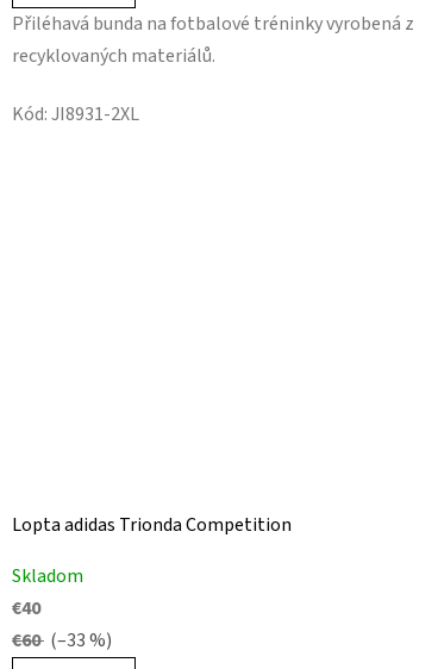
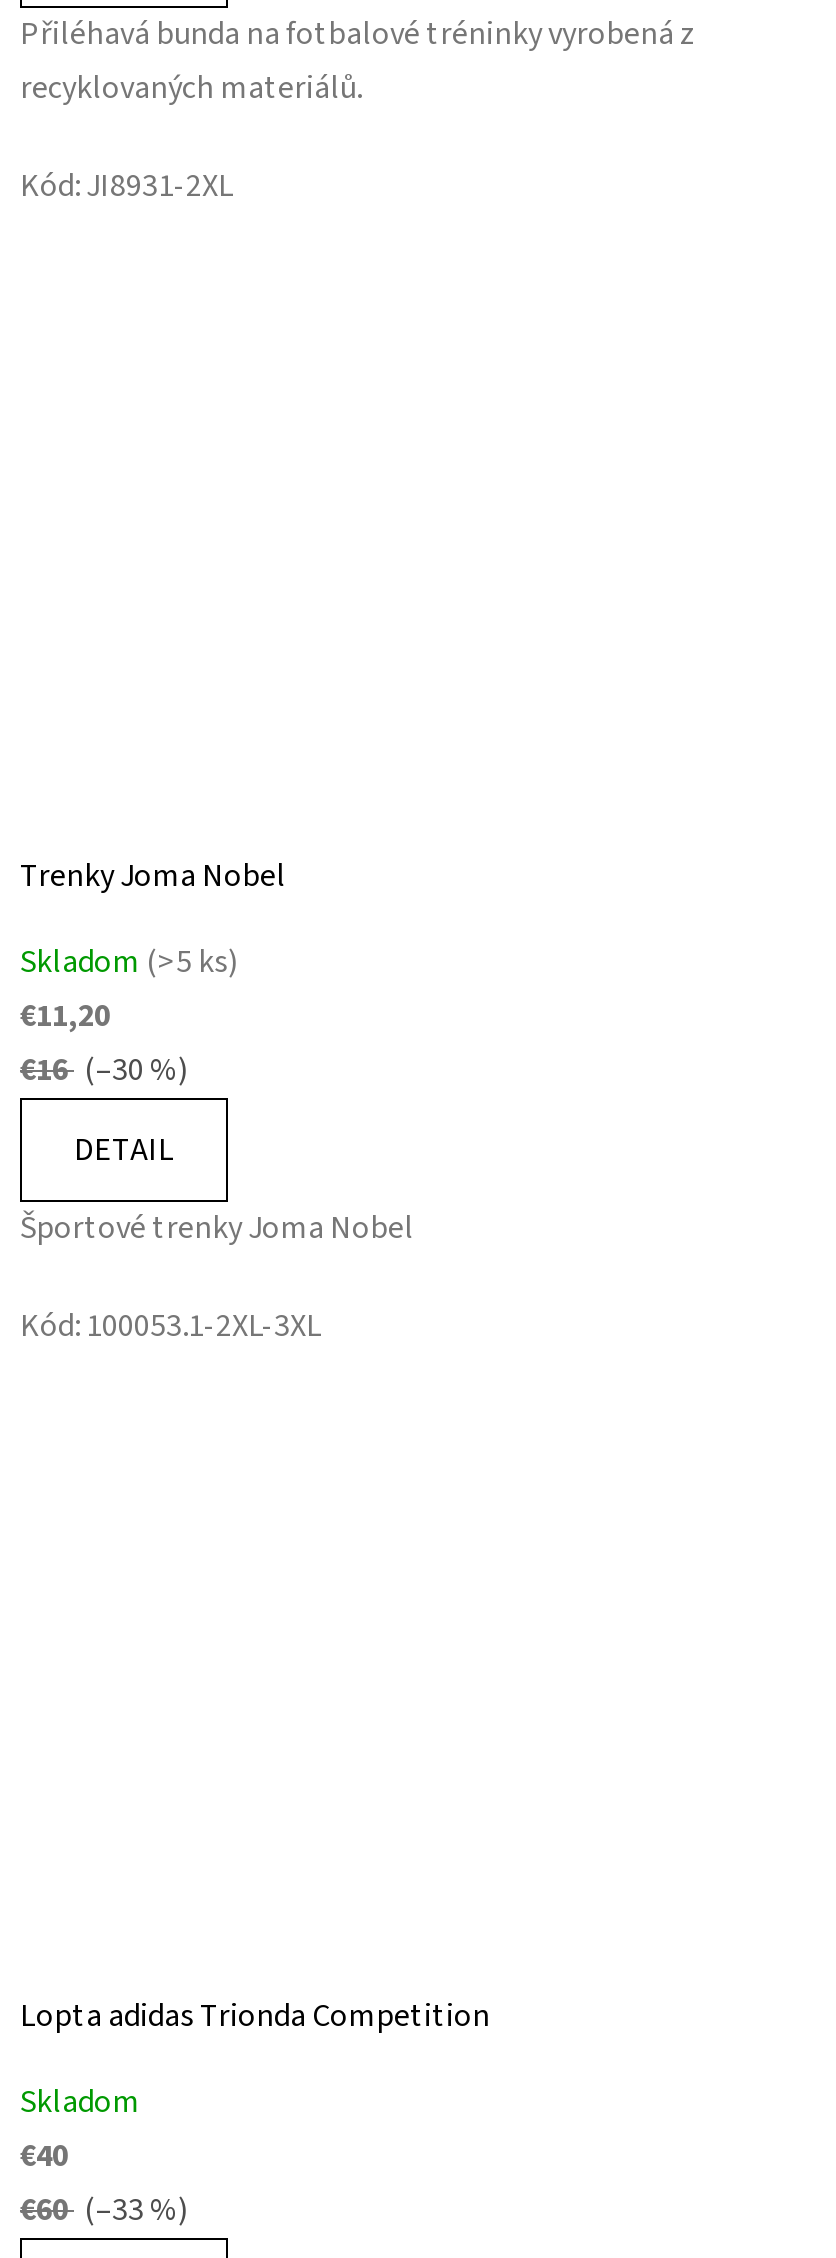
+ Trenky Joma Nobel
+ Skladom (>5 ks)
+ €11,20
+ €16 (–30 %)
+ DETAIL
+ Športové trenky Joma Nobel
+ Kód: 100053.1-2XL-3XL
